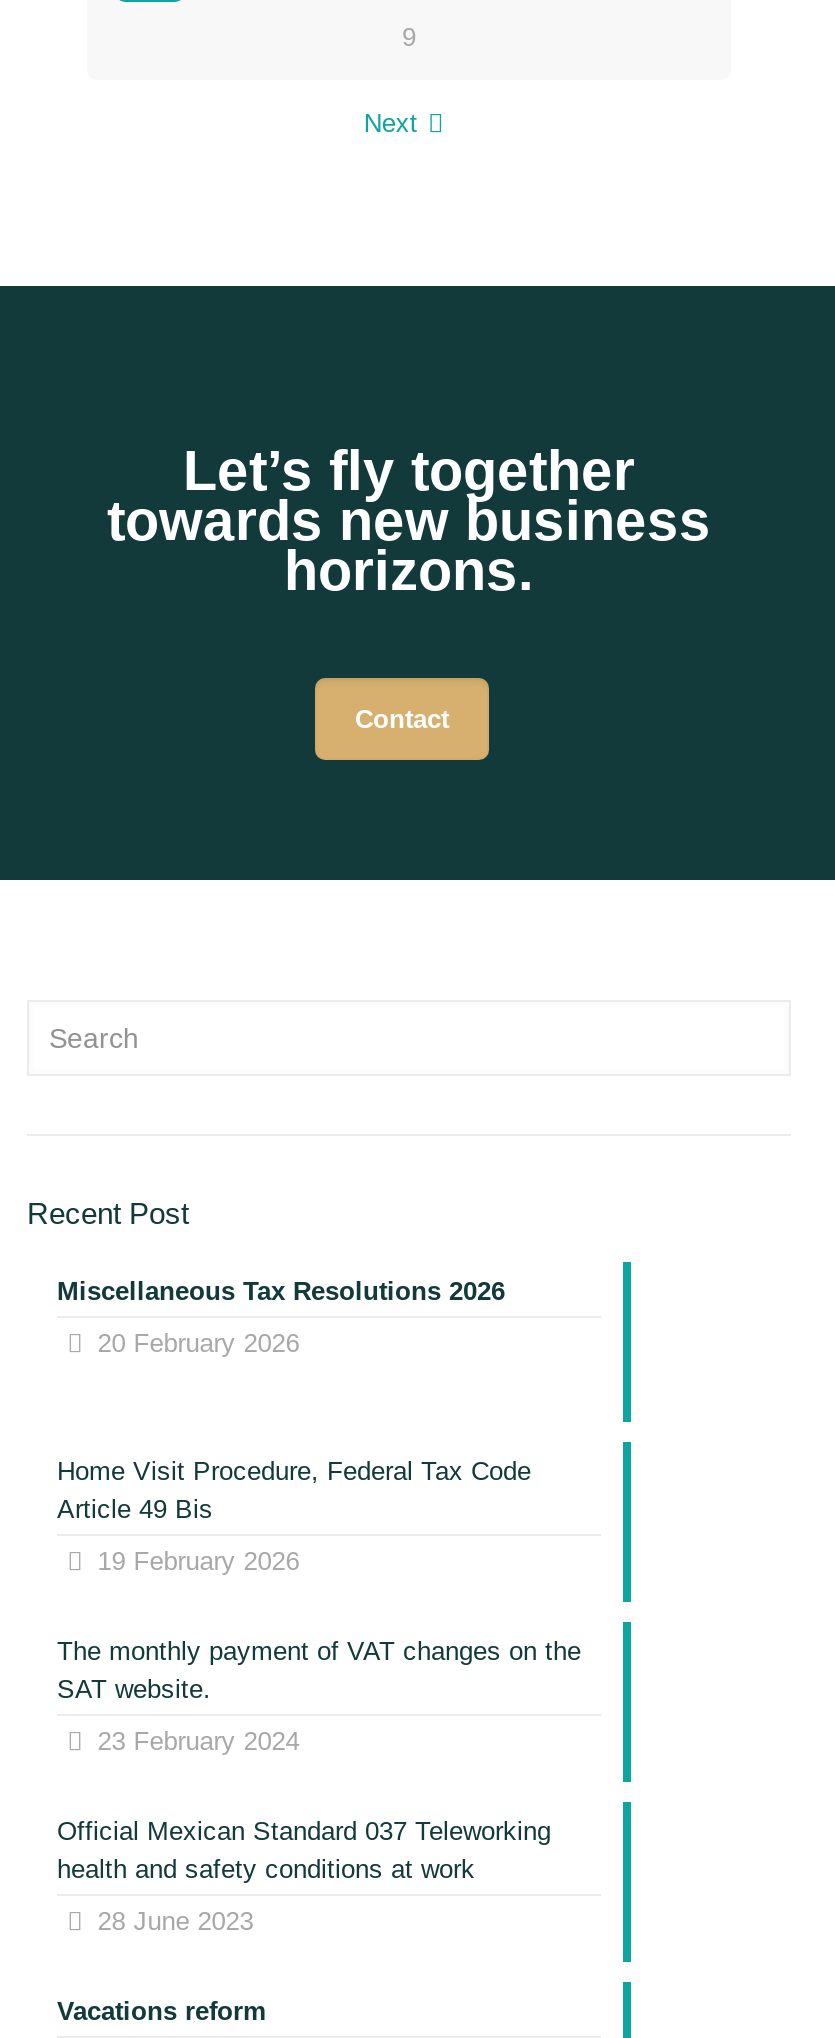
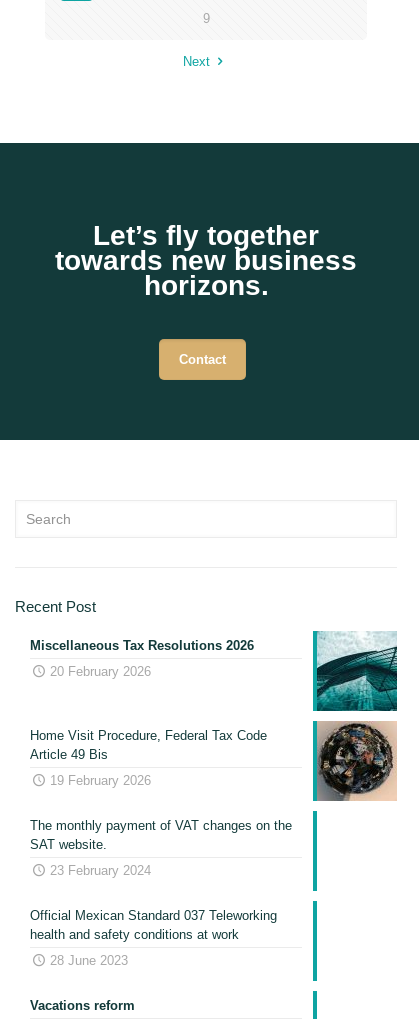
+ [image]

+ [image]
